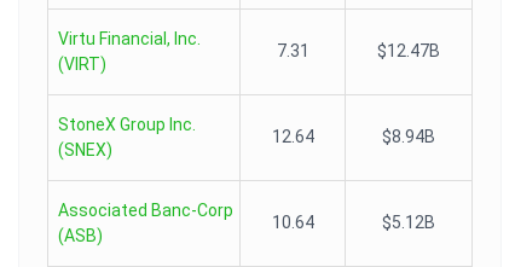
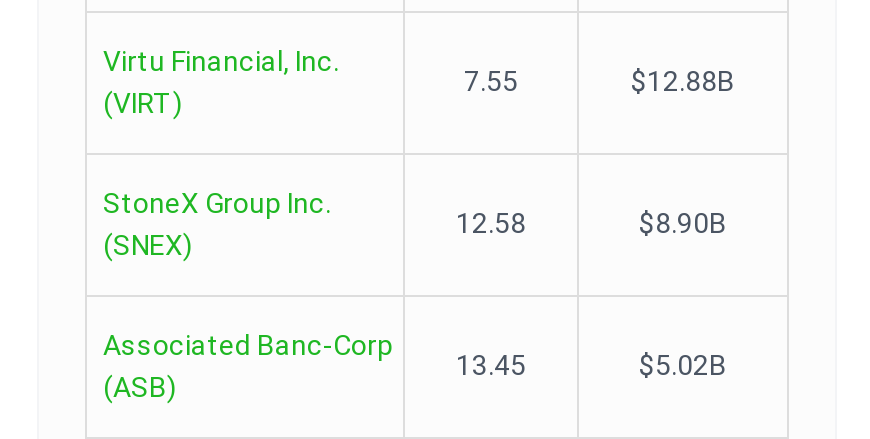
- 7.31
- $12.47B
+ 7.55
+ $12.88B

- 12.64
- $8.94B
+ 12.58
+ $8.90B

- 10.64
- $5.12B
+ 13.45
+ $5.02B
